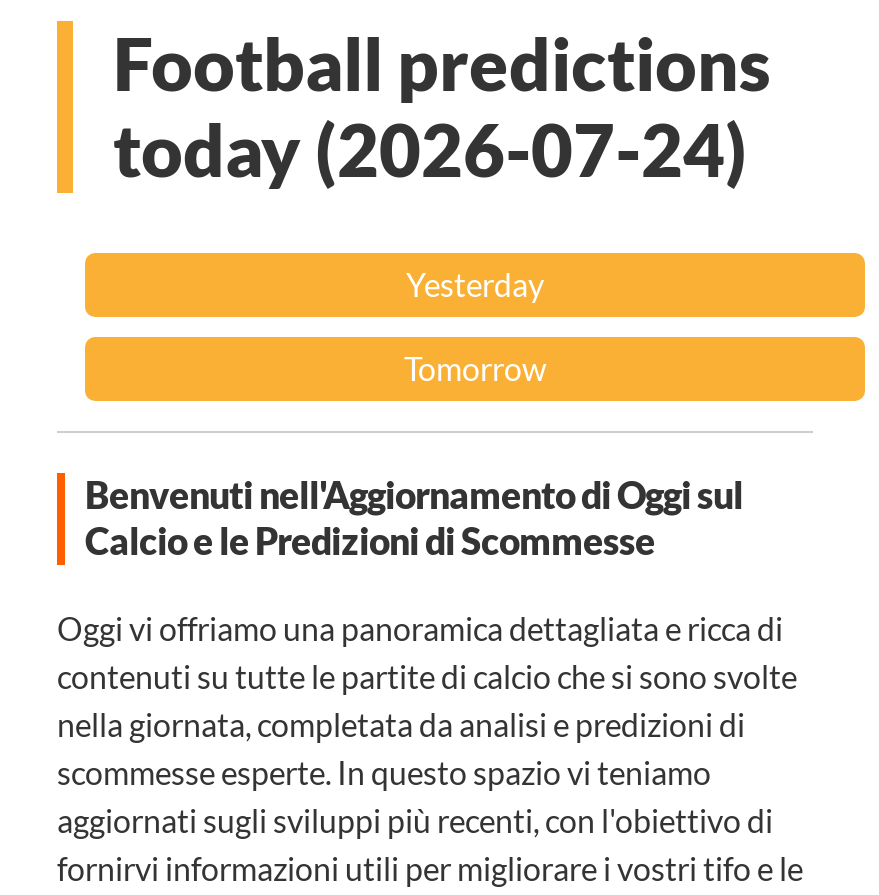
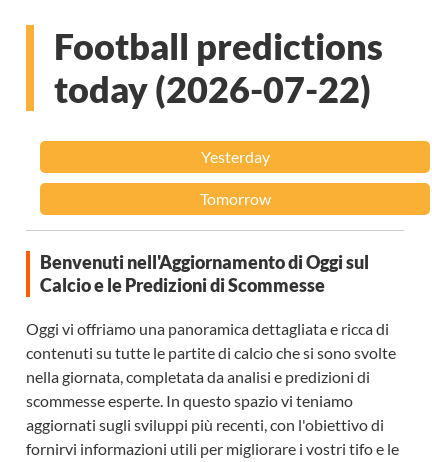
- today (2026-07-24)
+ today (2026-07-22)
